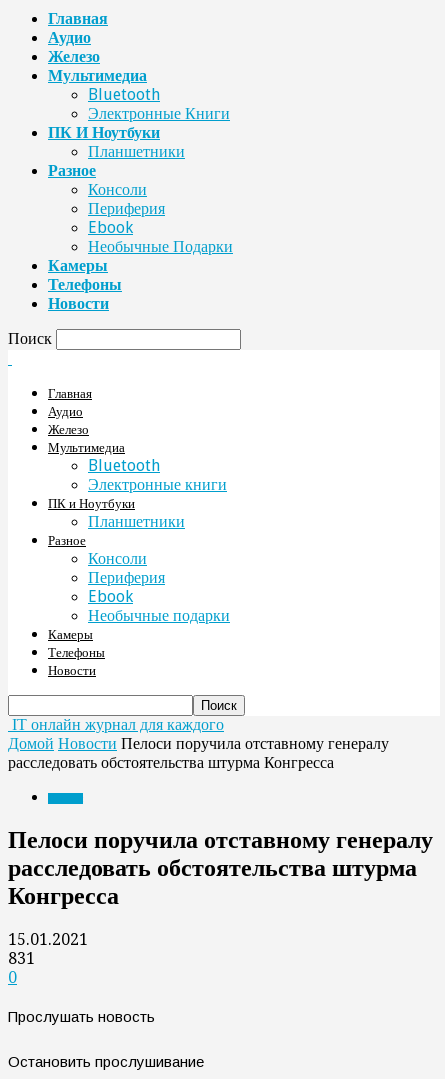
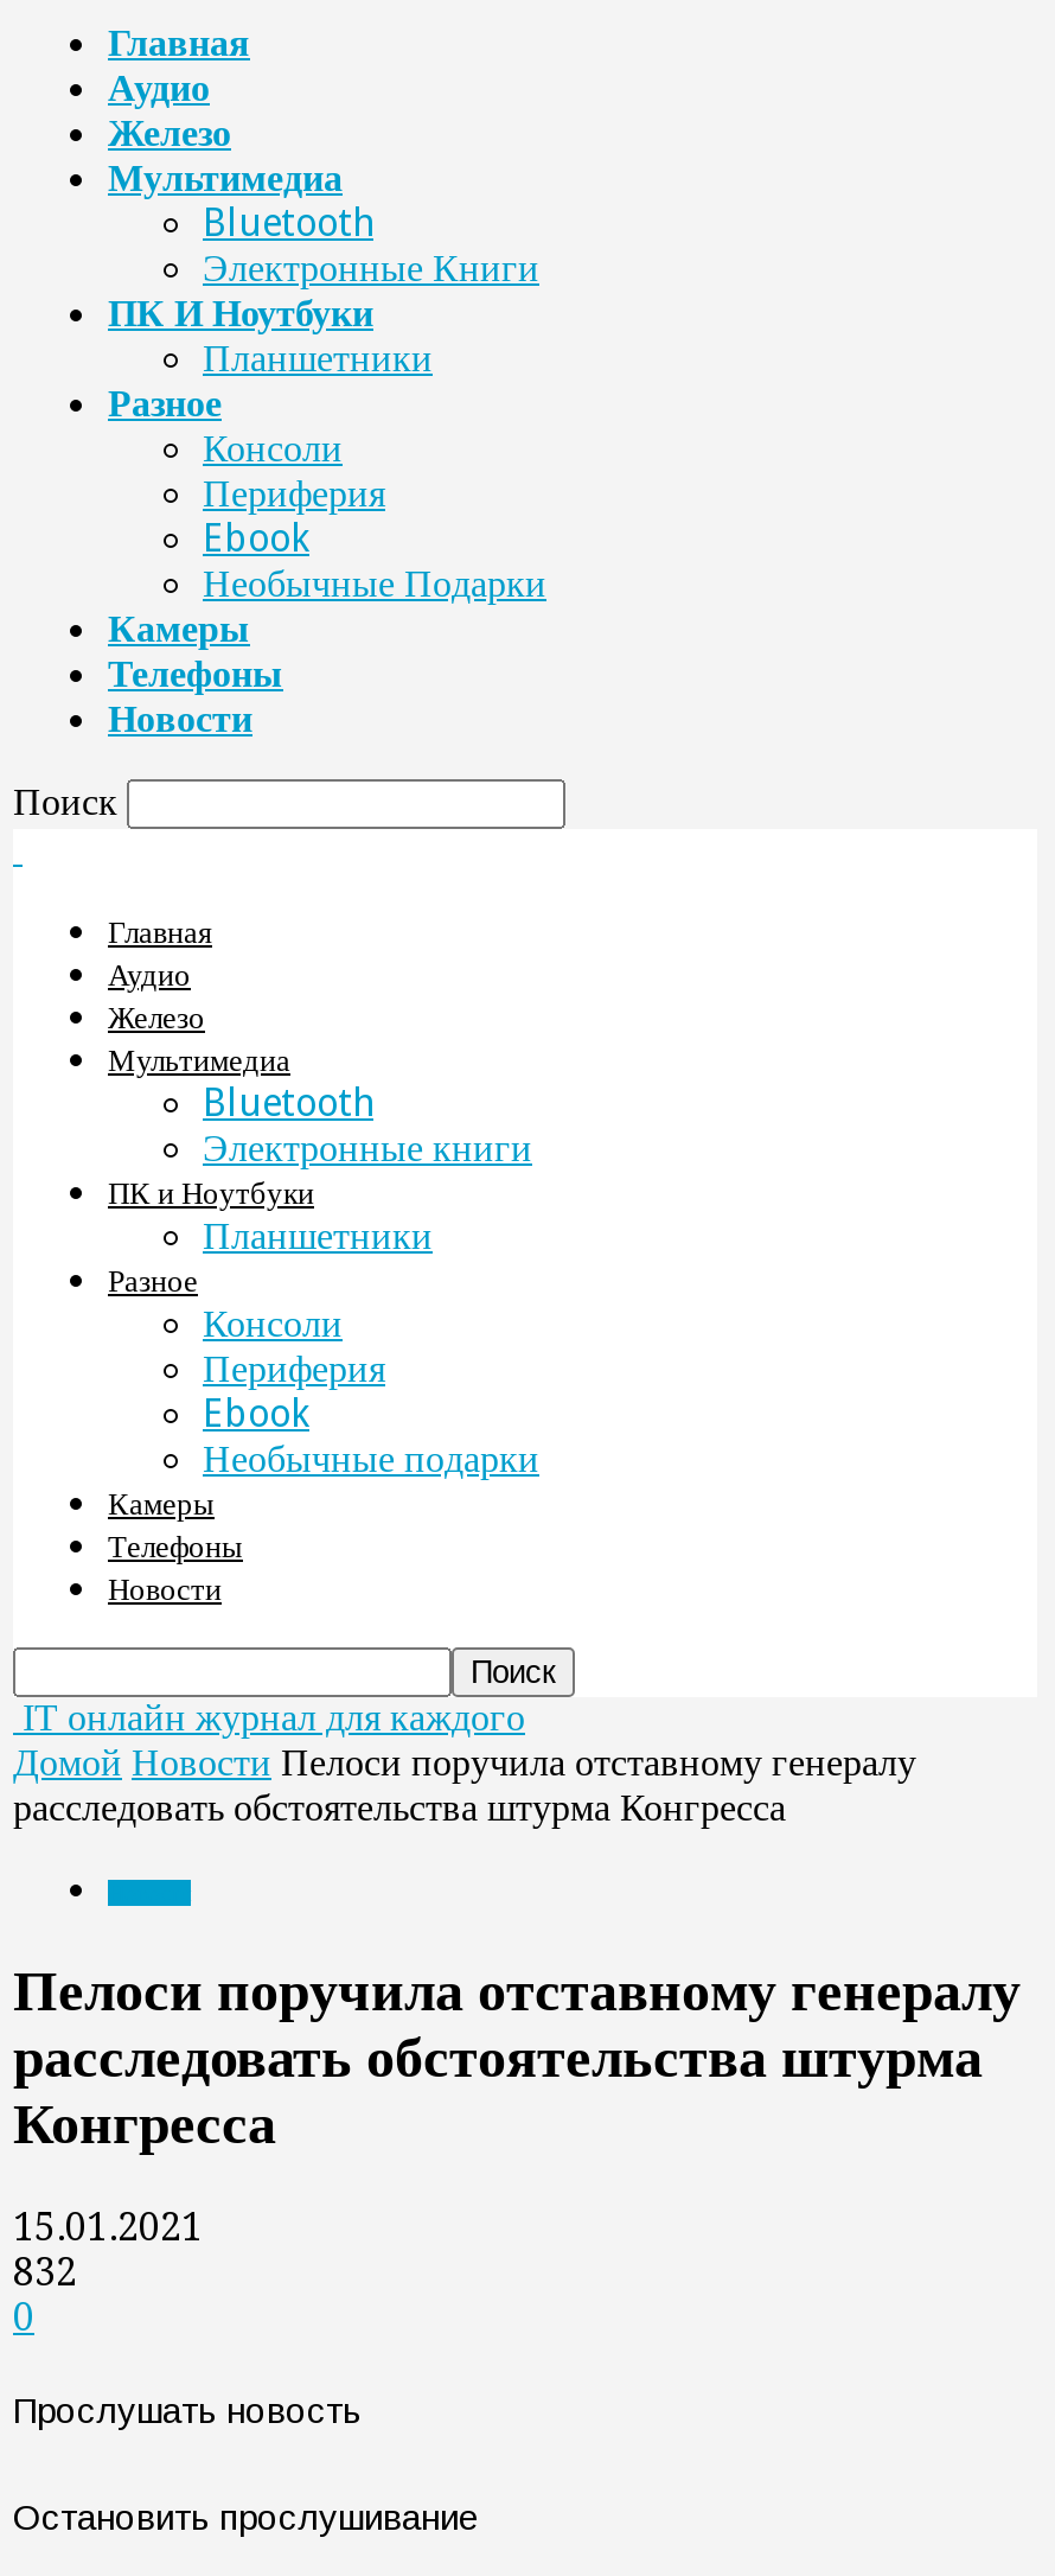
- 831
+ 832
